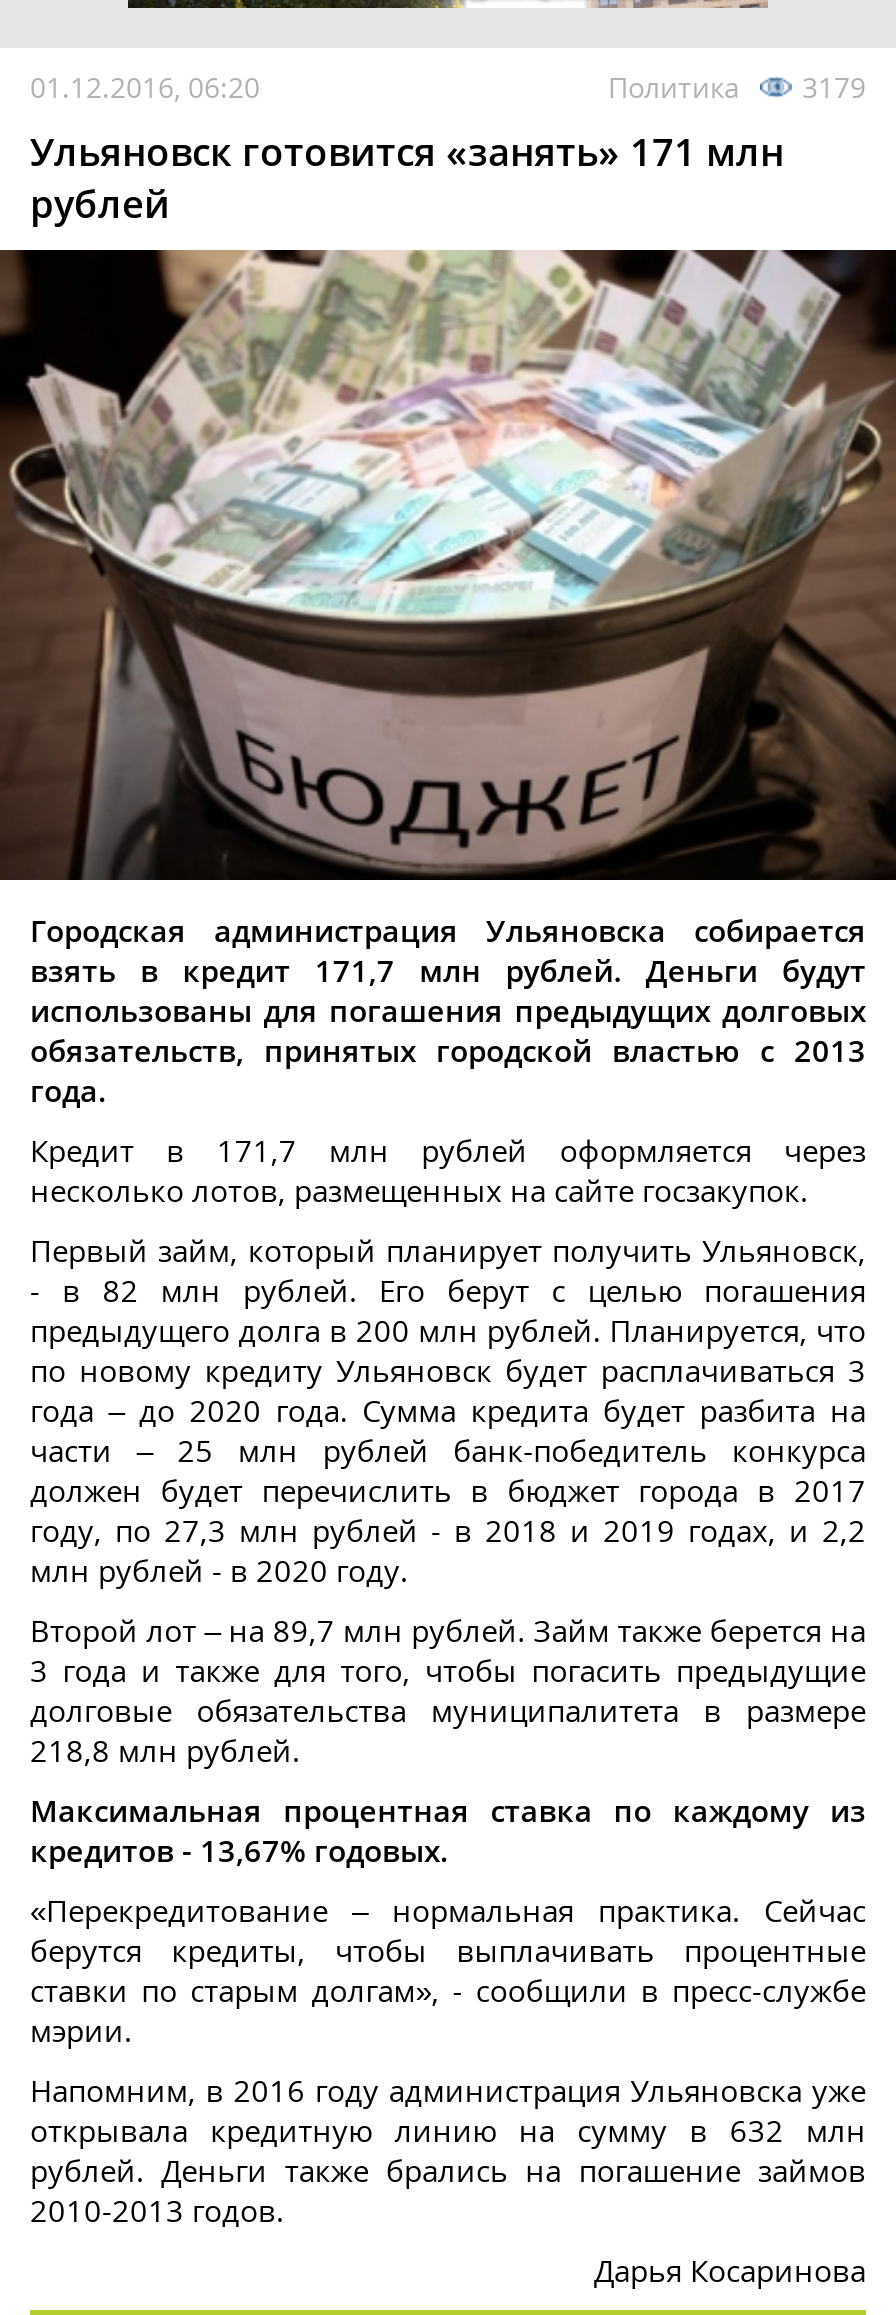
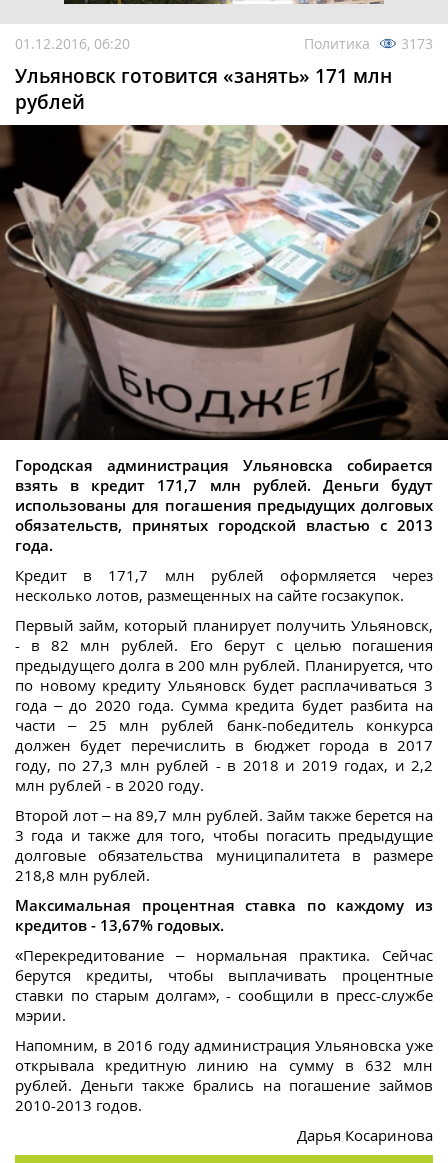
- Политика 3179
+ Политика 3173
